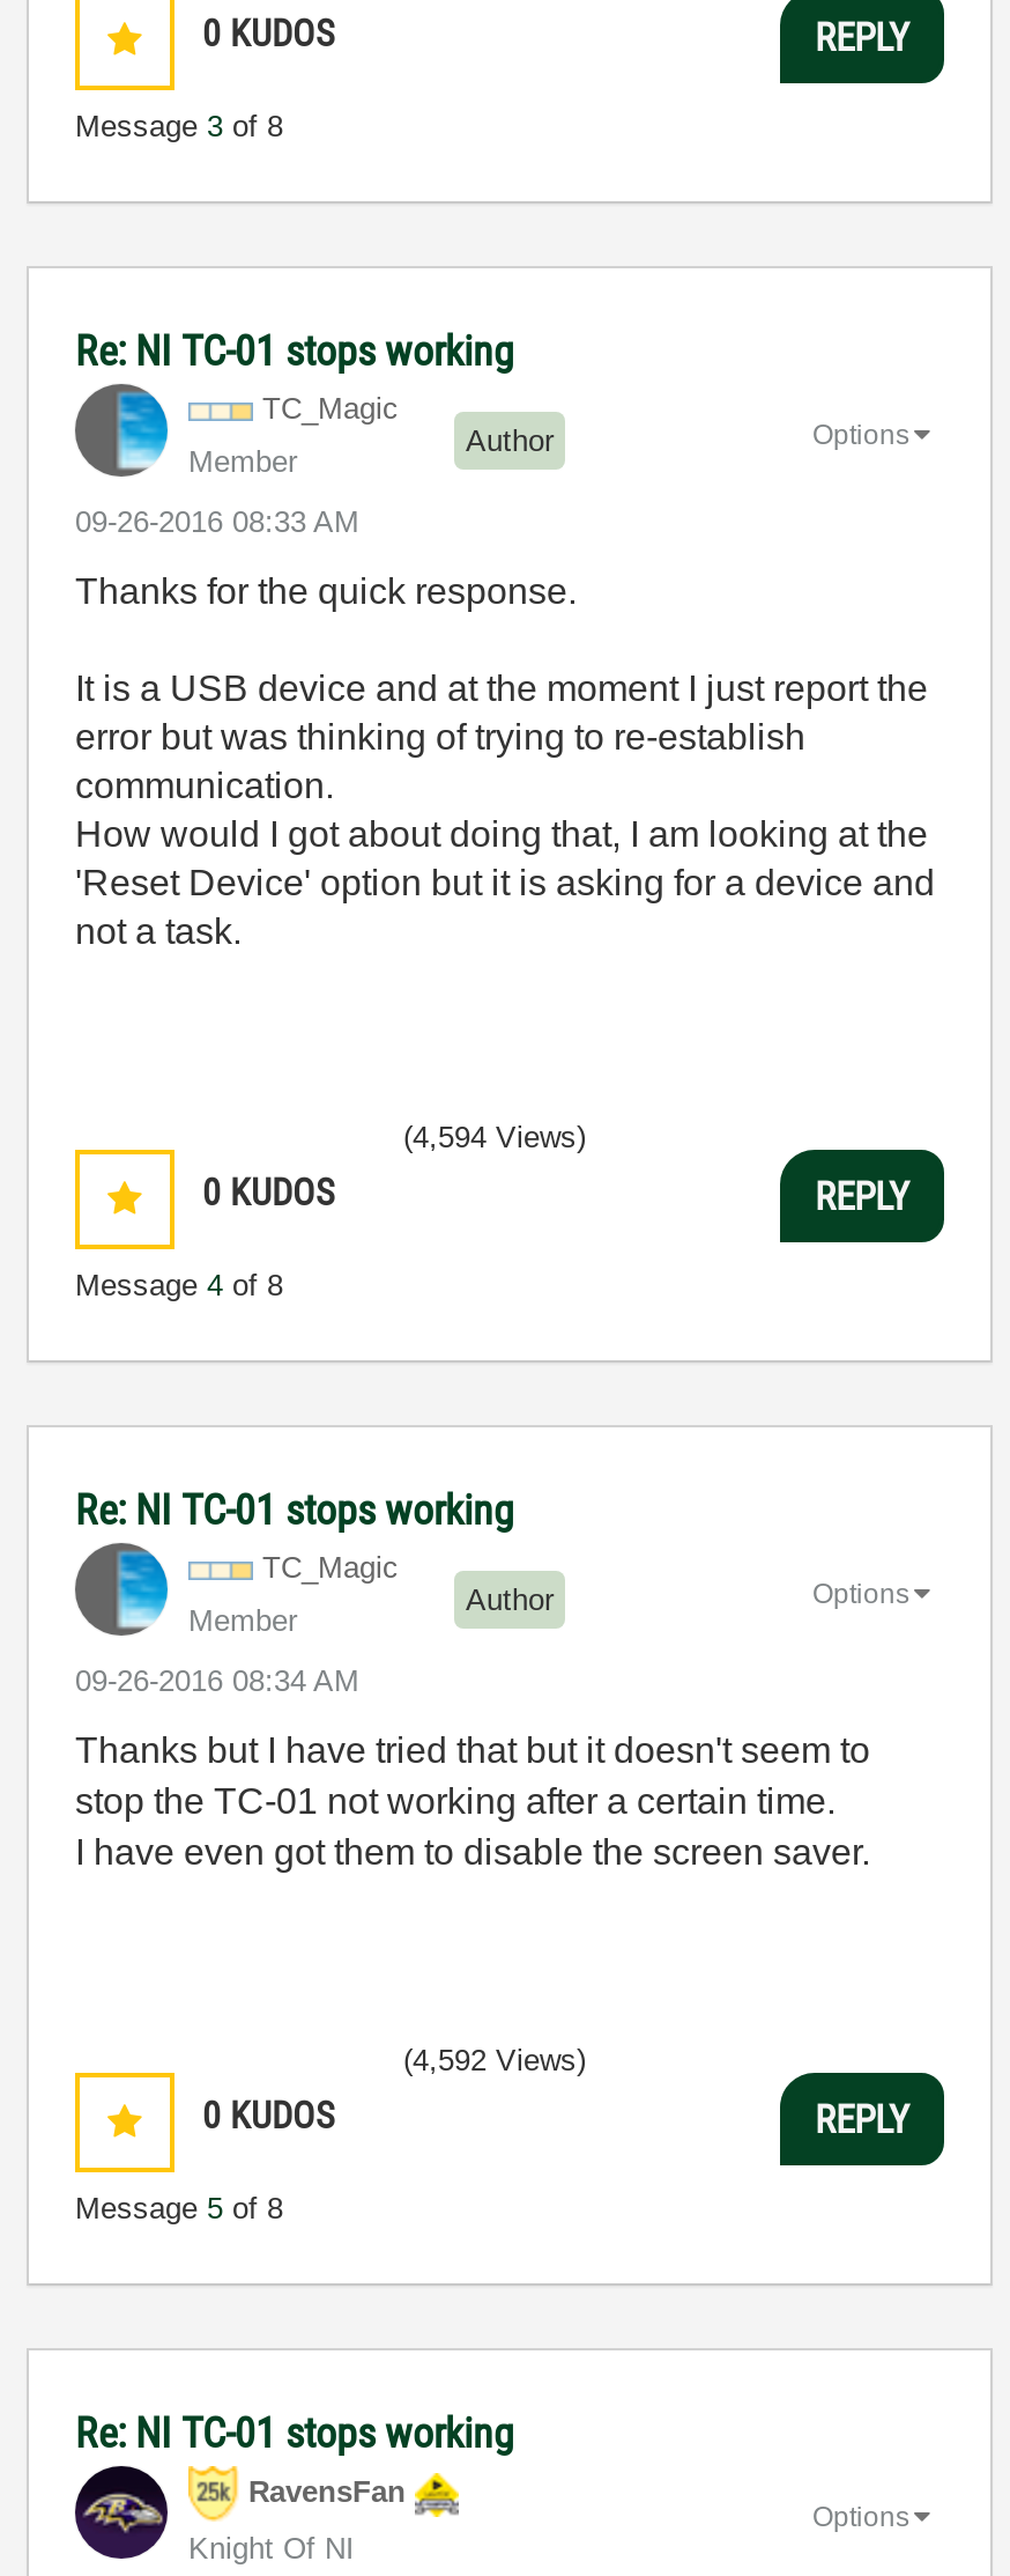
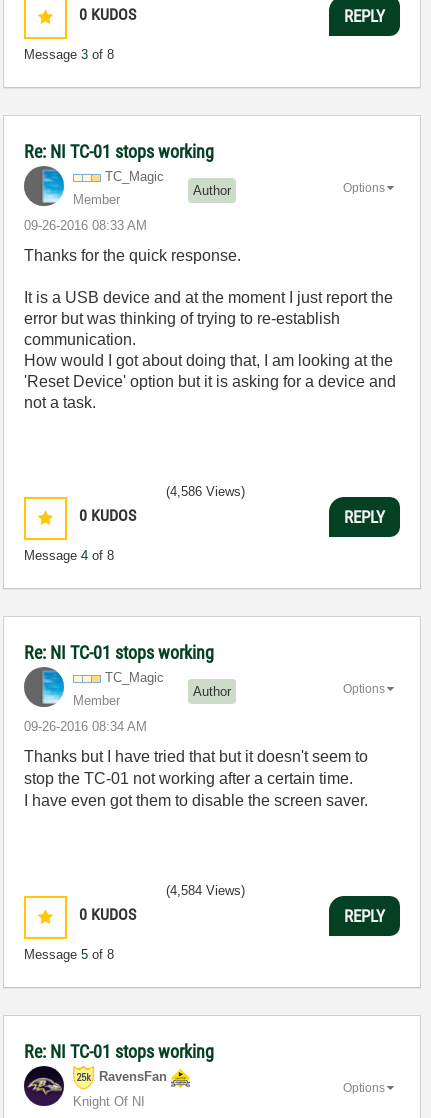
- (4,594 Views)
+ (4,586 Views)

- (4,592 Views)
+ (4,584 Views)
